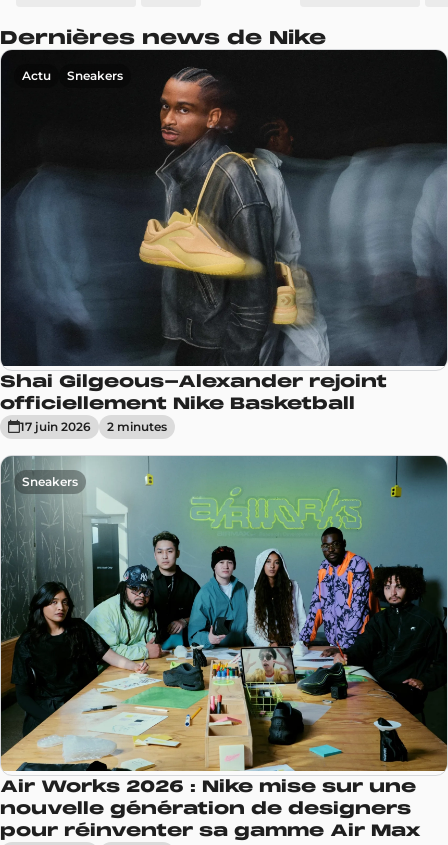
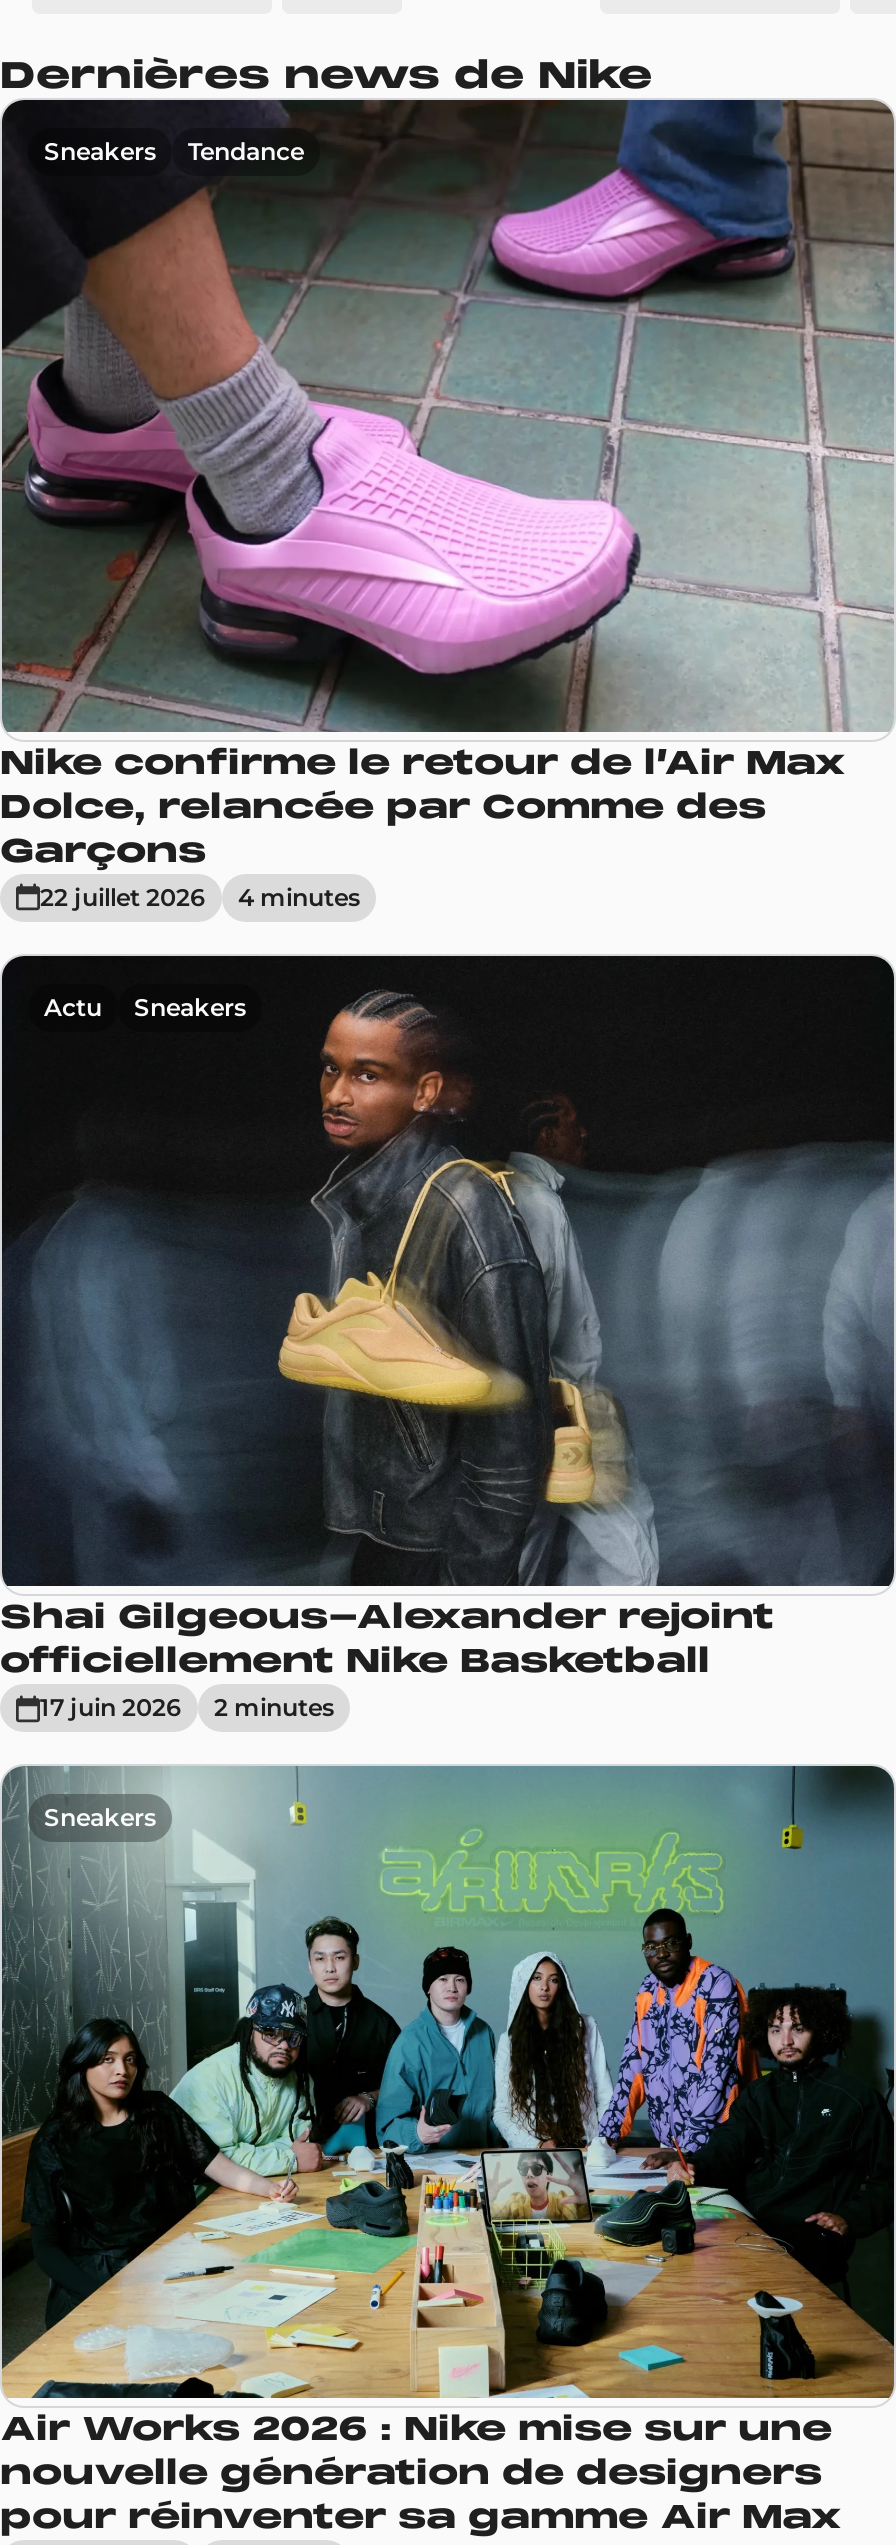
+ Nike confirme le retour de l’Air Max
+ Dolce, relancée par Comme des
+ Garçons
+ 22 juillet 2026
+ 4 minutes

+ [image]
+ Sneakers
+ Tendance
